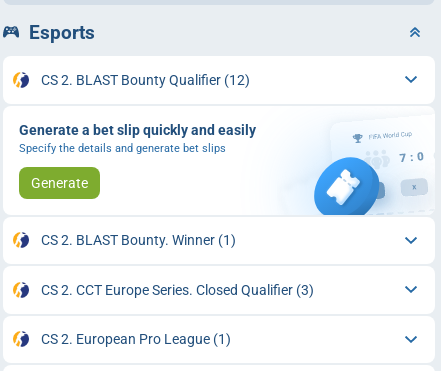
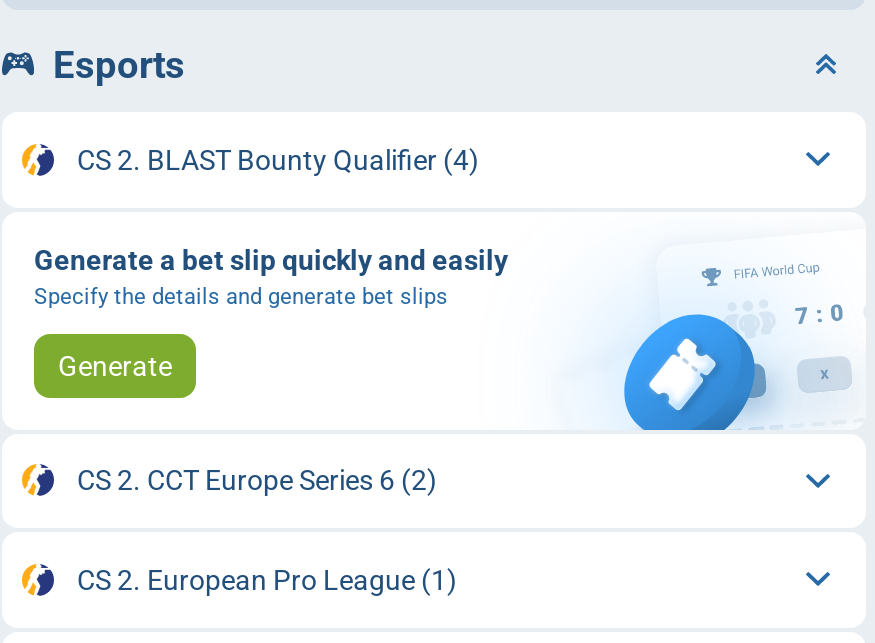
- CS 2. BLAST Bounty Qualifier (12)
+ CS 2. BLAST Bounty Qualifier (4)

- CS 2. BLAST Bounty. Winner (1)
- CS 2. CCT Europe Series. Closed Qualifier (3)
+ CS 2. CCT Europe Series 6 (2)
